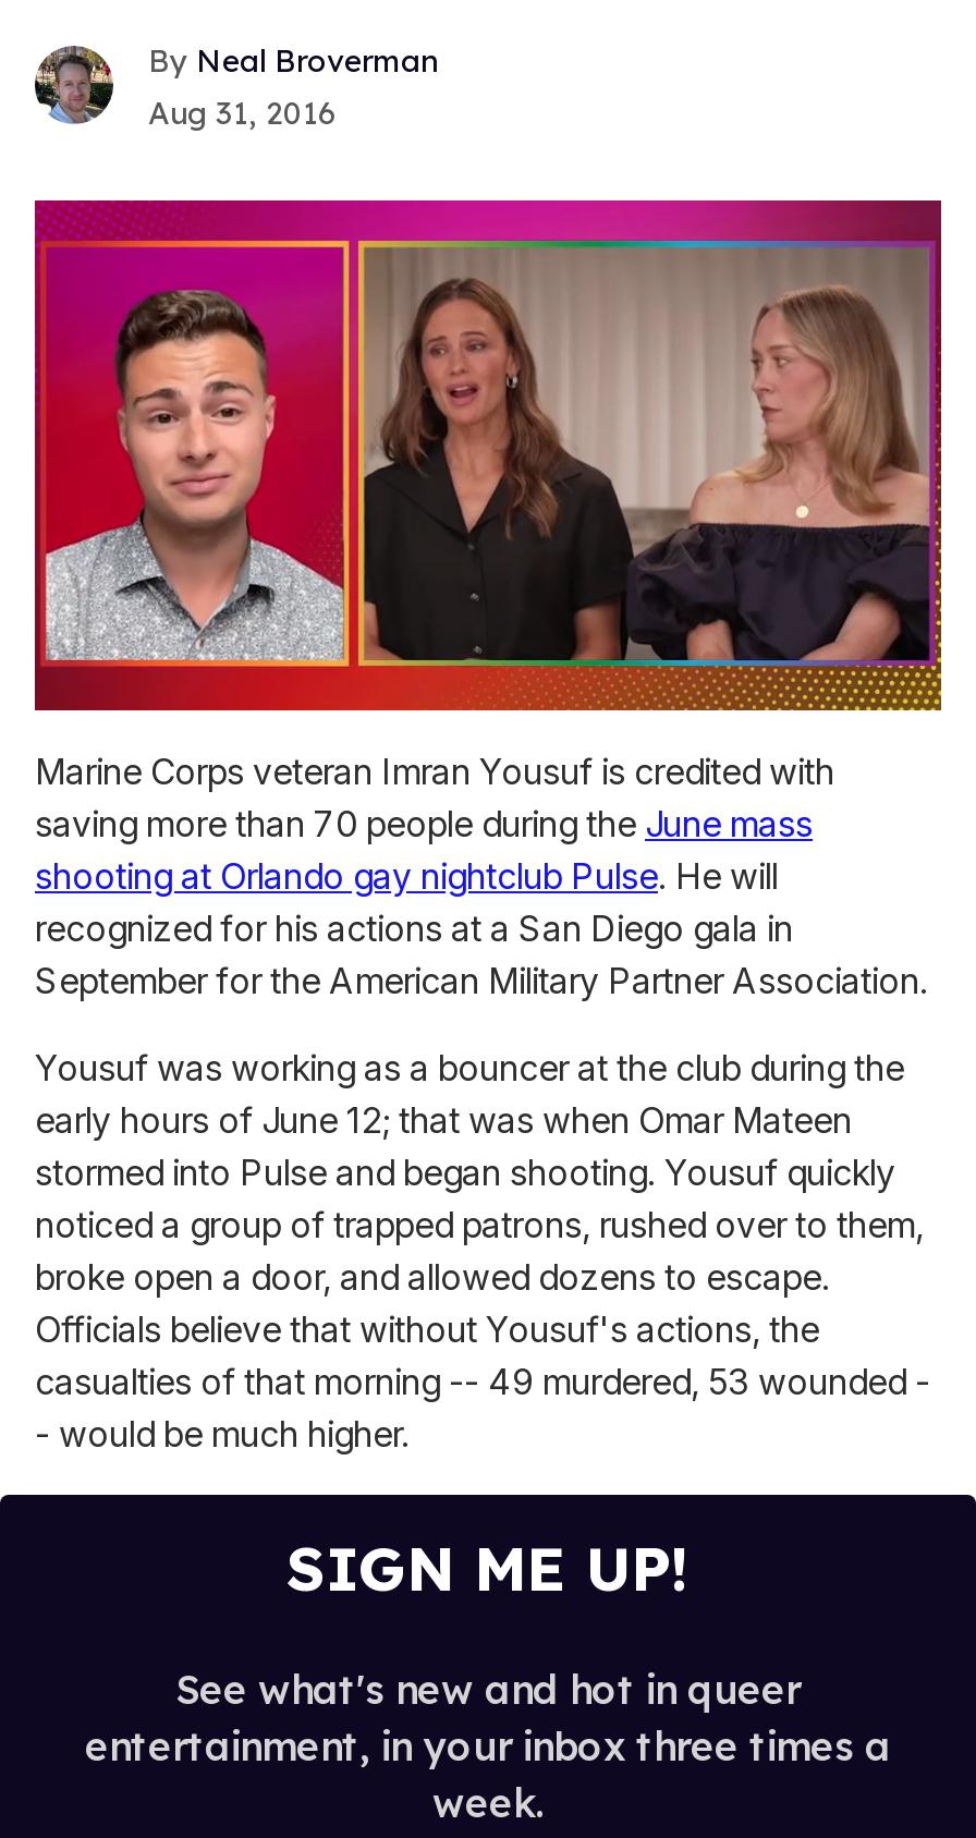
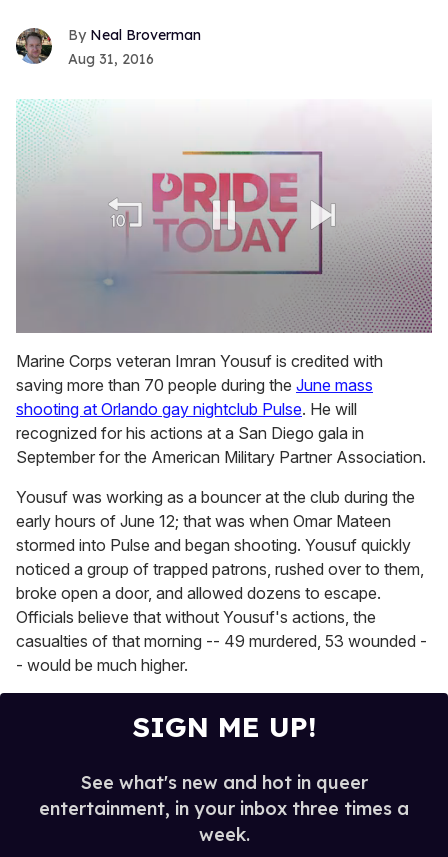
- [image]
+ [image]
